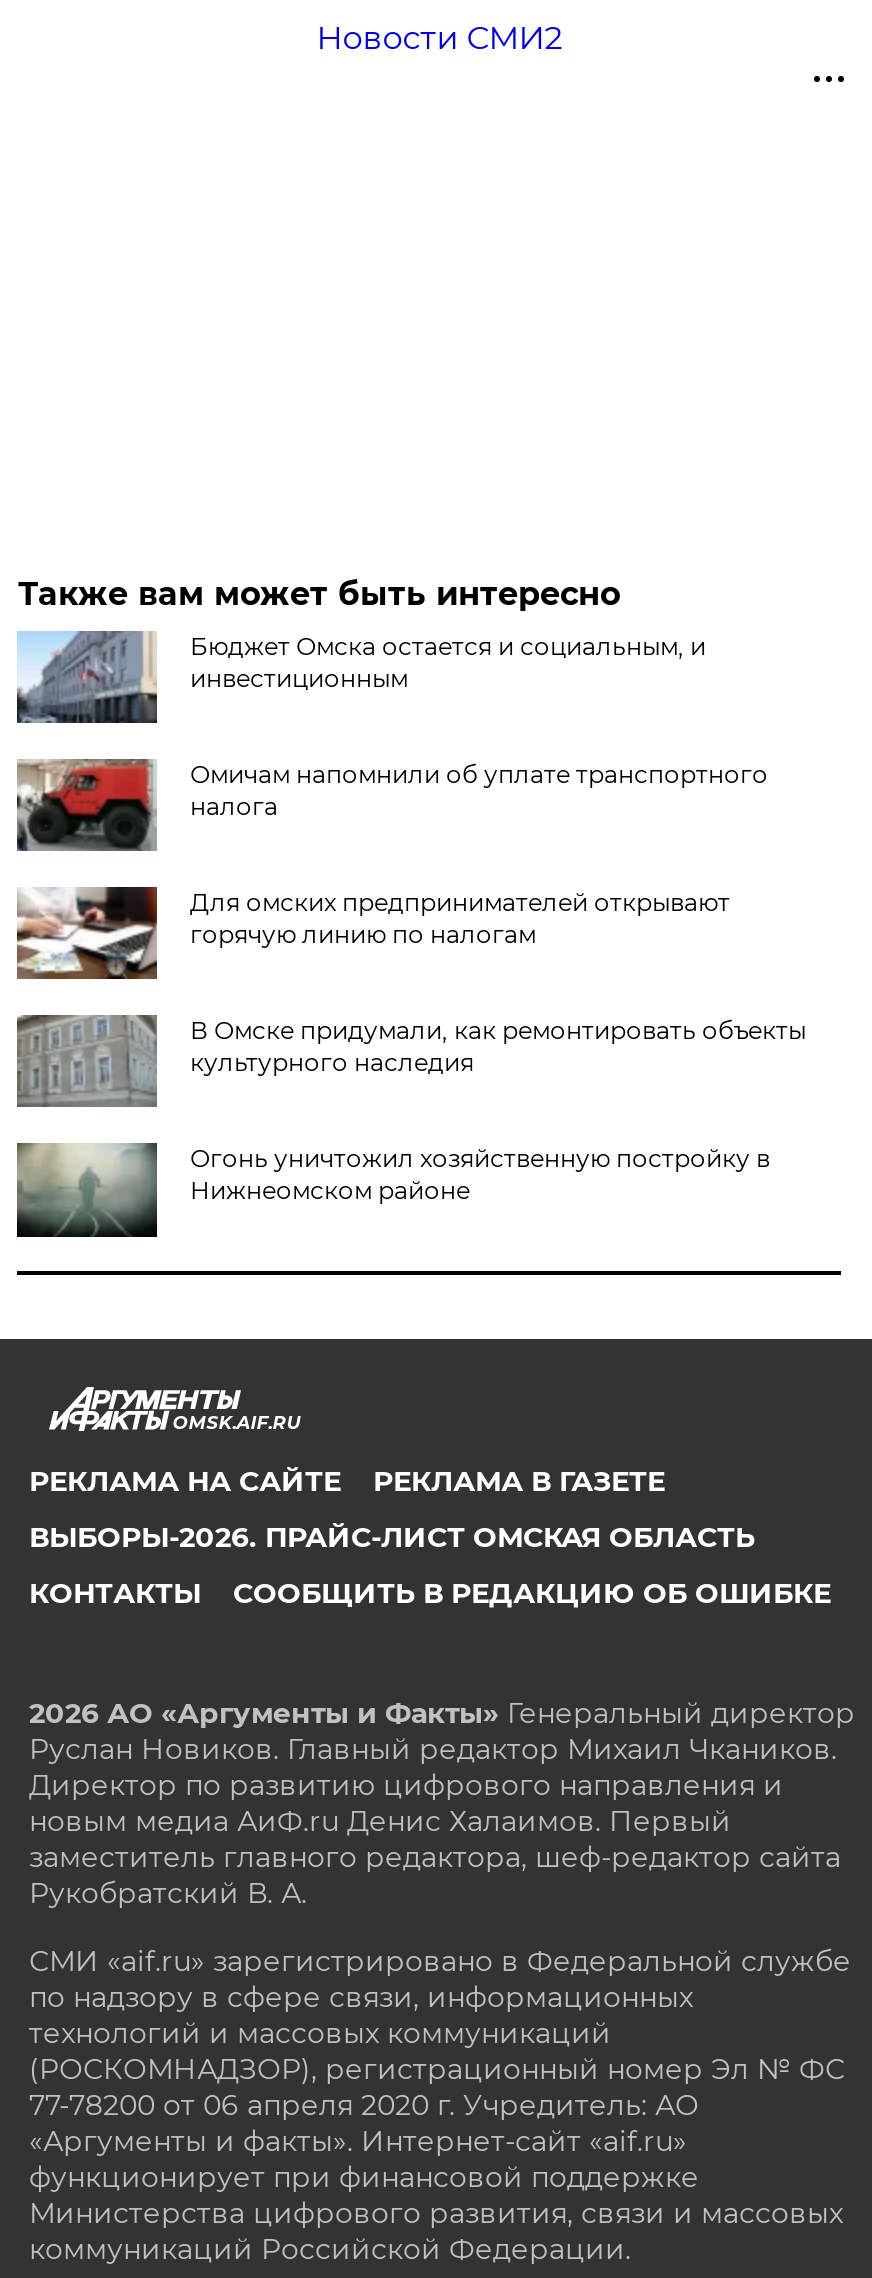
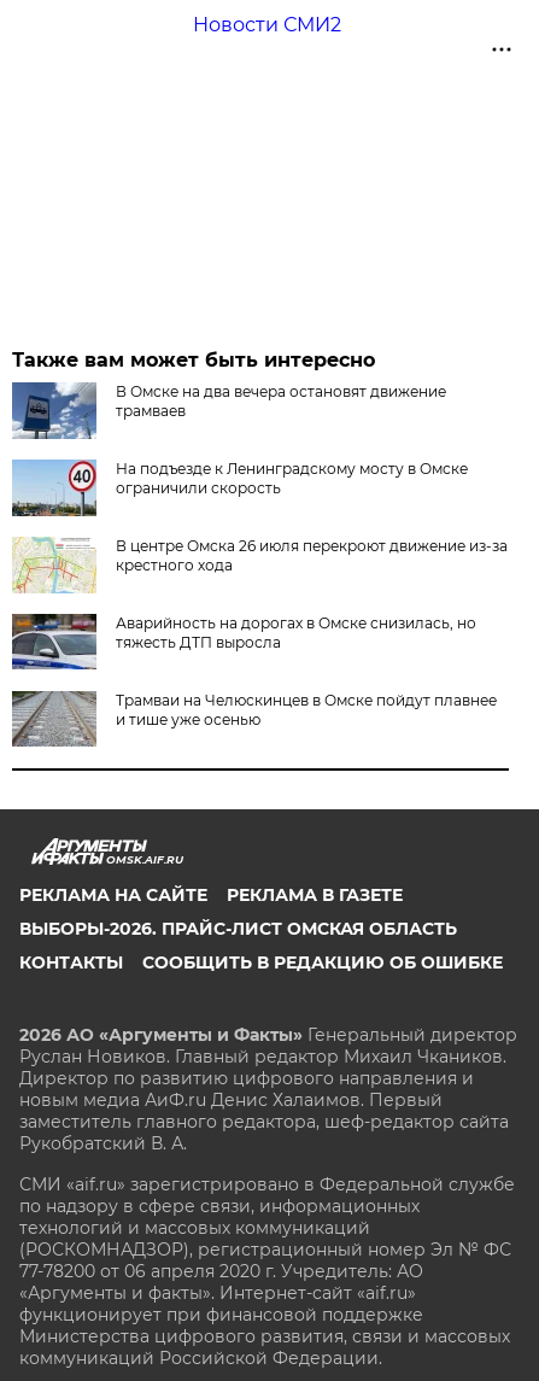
- [image]
- Бюджет Омска остается и социальным, и
- инвестиционным
+ [image]
+ В Омске на два вечера остановят движение
+ трамваев

- [image]
- Омичам напомнили об уплате транспортного
- налога
+ [image]
+ На подъезде к Ленинградскому мосту в Омске
+ ограничили скорость

- [image]
- Для омских предпринимателей открывают
- горячую линию по налогам
+ [image]
+ В центре Омска 26 июля перекроют движение из-за
+ крестного хода

- [image]
- В Омске придумали, как ремонтировать объекты
- культурного наследия
+ [image]
+ Аварийность на дорогах в Омске снизилась, но
+ тяжесть ДТП выросла

- [image]
- Огонь уничтожил хозяйственную постройку в
- Нижнеомском районе
+ [image]
+ Трамваи на Челюскинцев в Омске пойдут плавнее
+ и тише уже осенью
